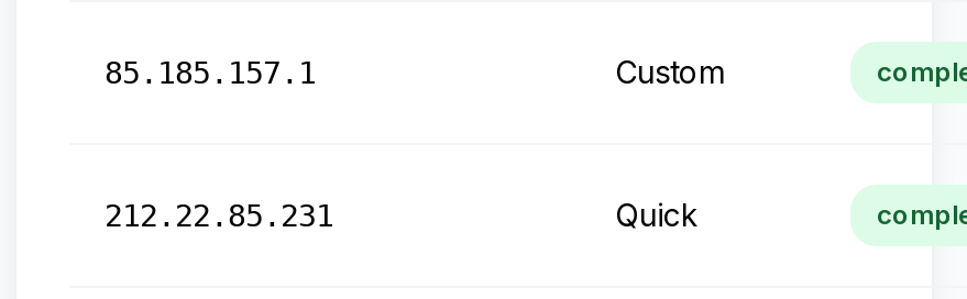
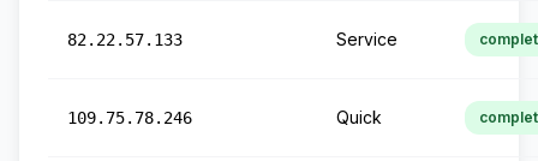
- 85.185.157.1
- Custom
+ 82.22.57.133
+ Service

- 212.22.85.231
+ 109.75.78.246
